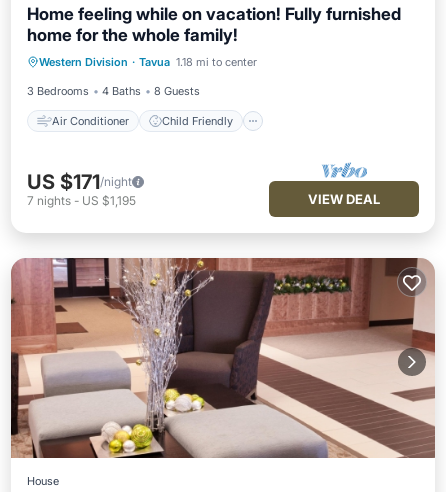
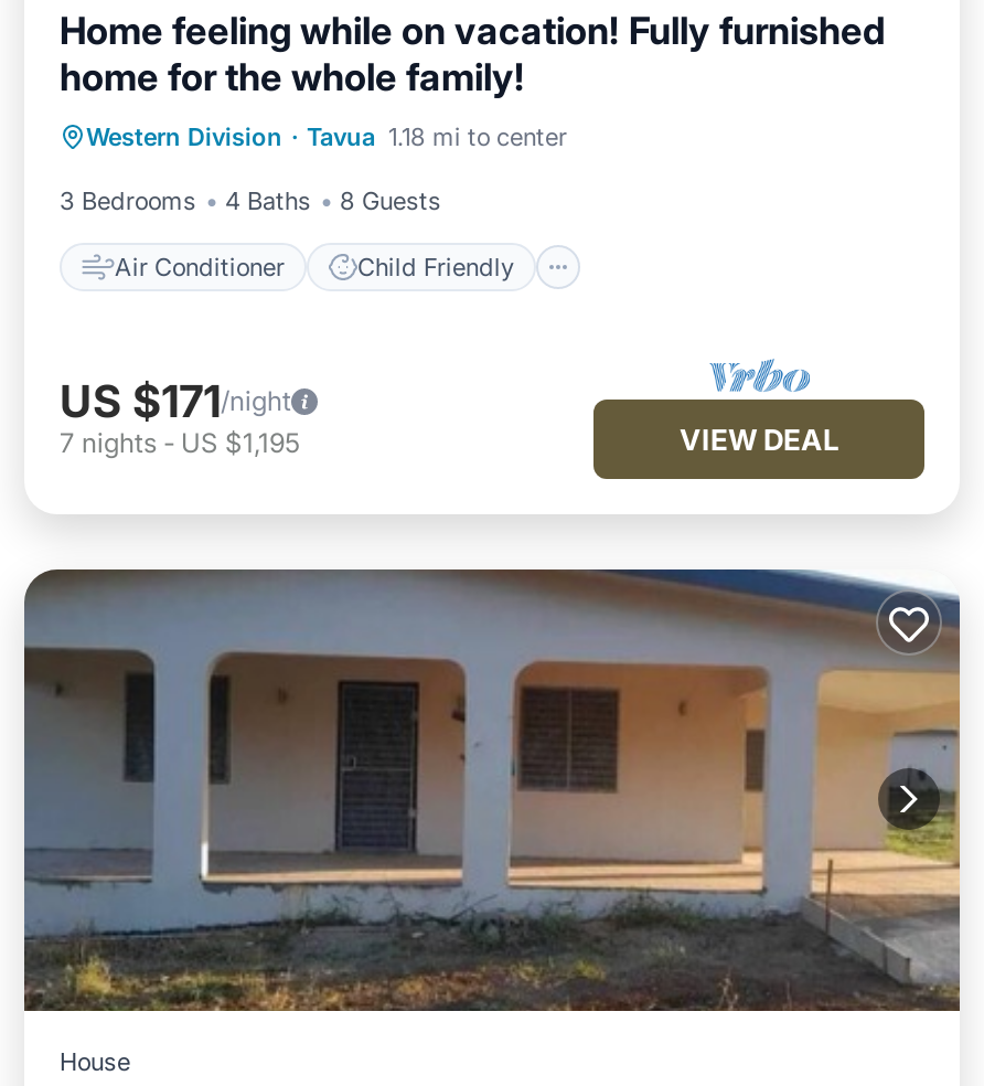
- [image]
+ [image]
